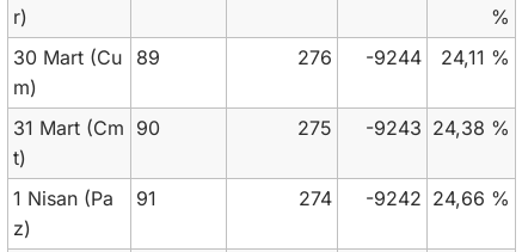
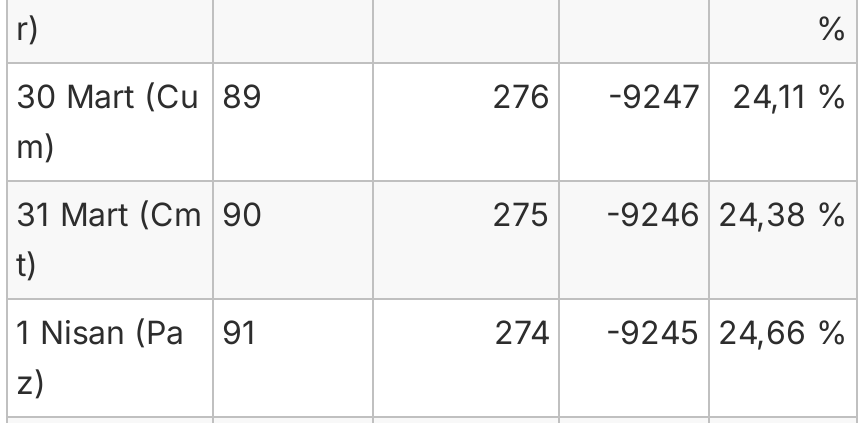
- 276 -9244 24,11 %
+ 276 -9247 24,11 %

- 275 -9243 24,38 %
+ 275 -9246 24,38 %

- 274 -9242 24,66 %
+ 274 -9245 24,66 %
